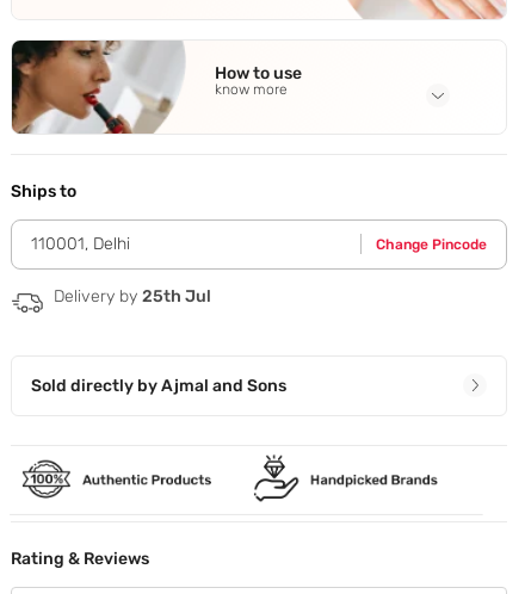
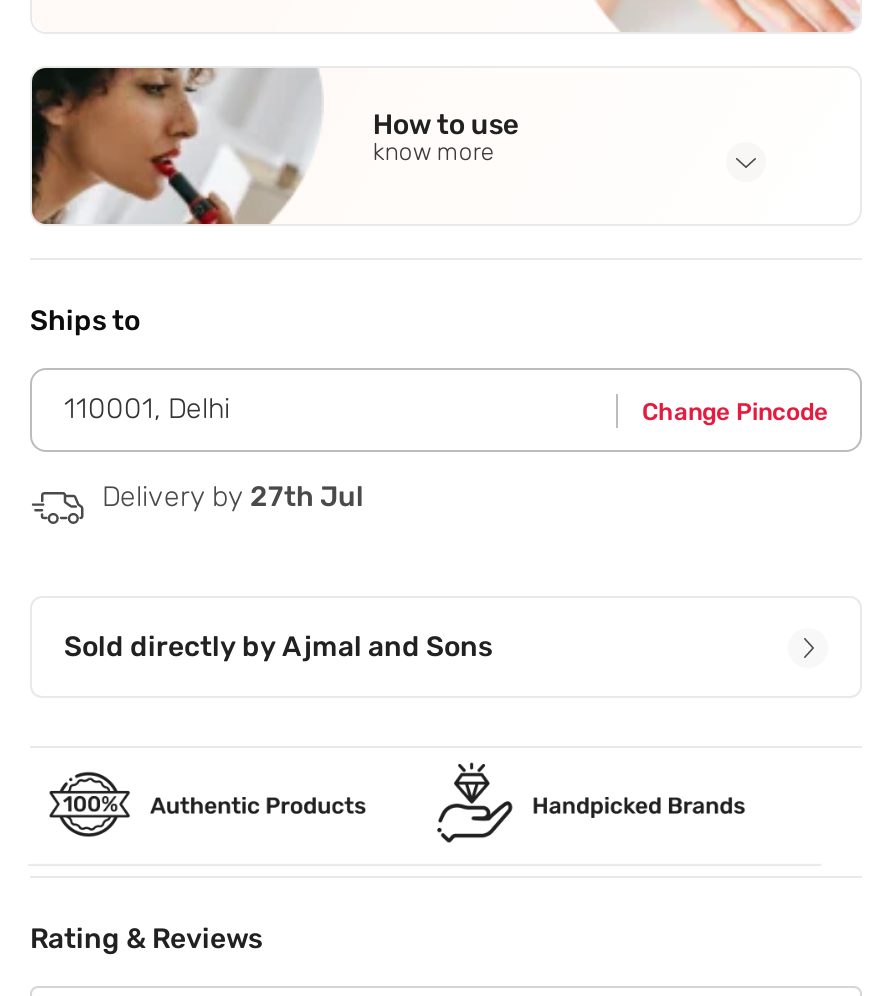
- Delivery by 25th Jul
+ Delivery by 27th Jul
